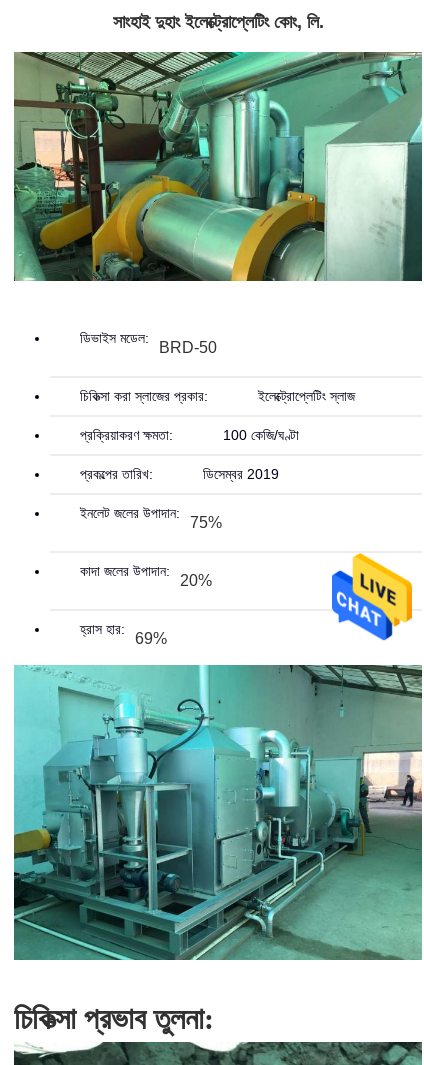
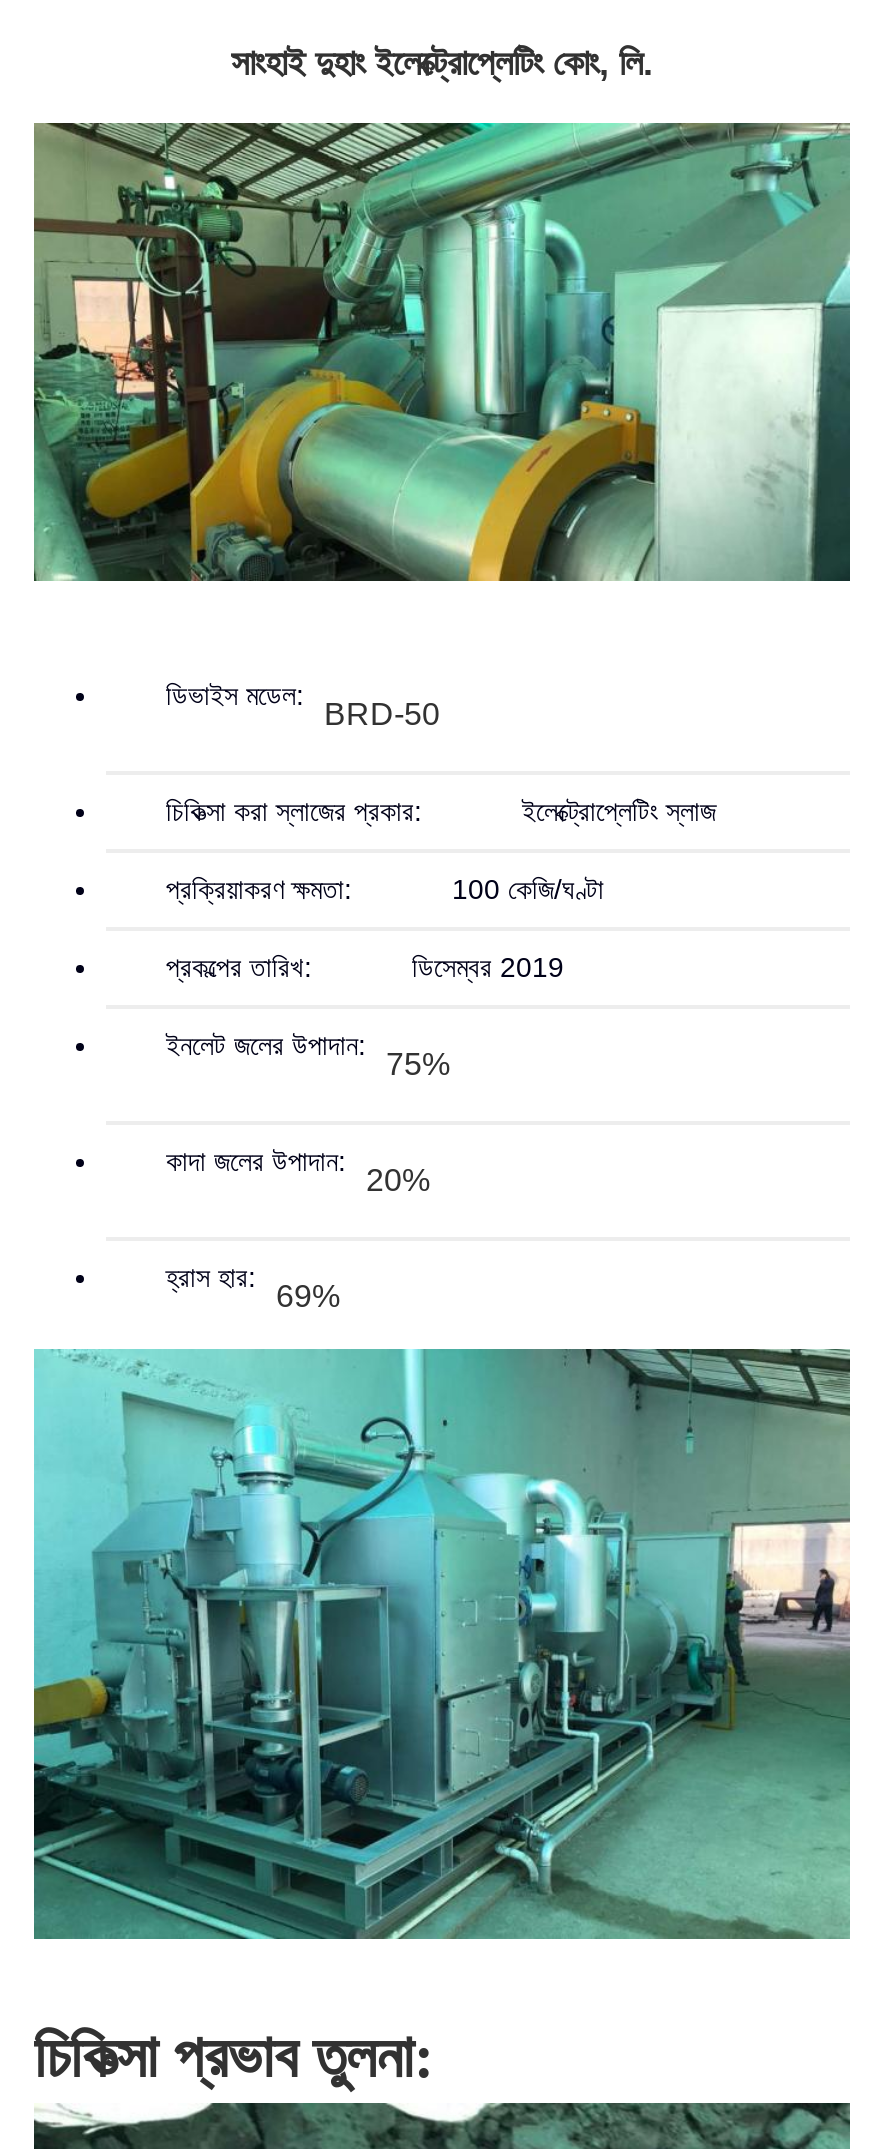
- [image]
